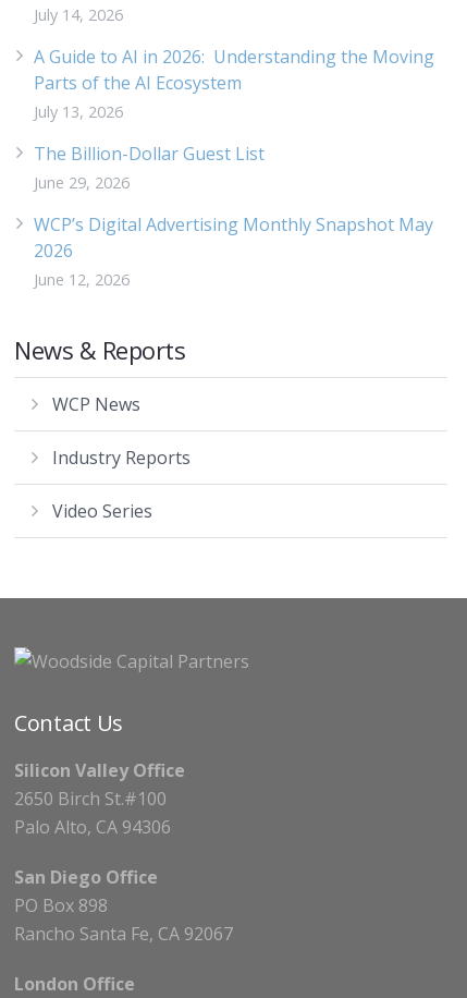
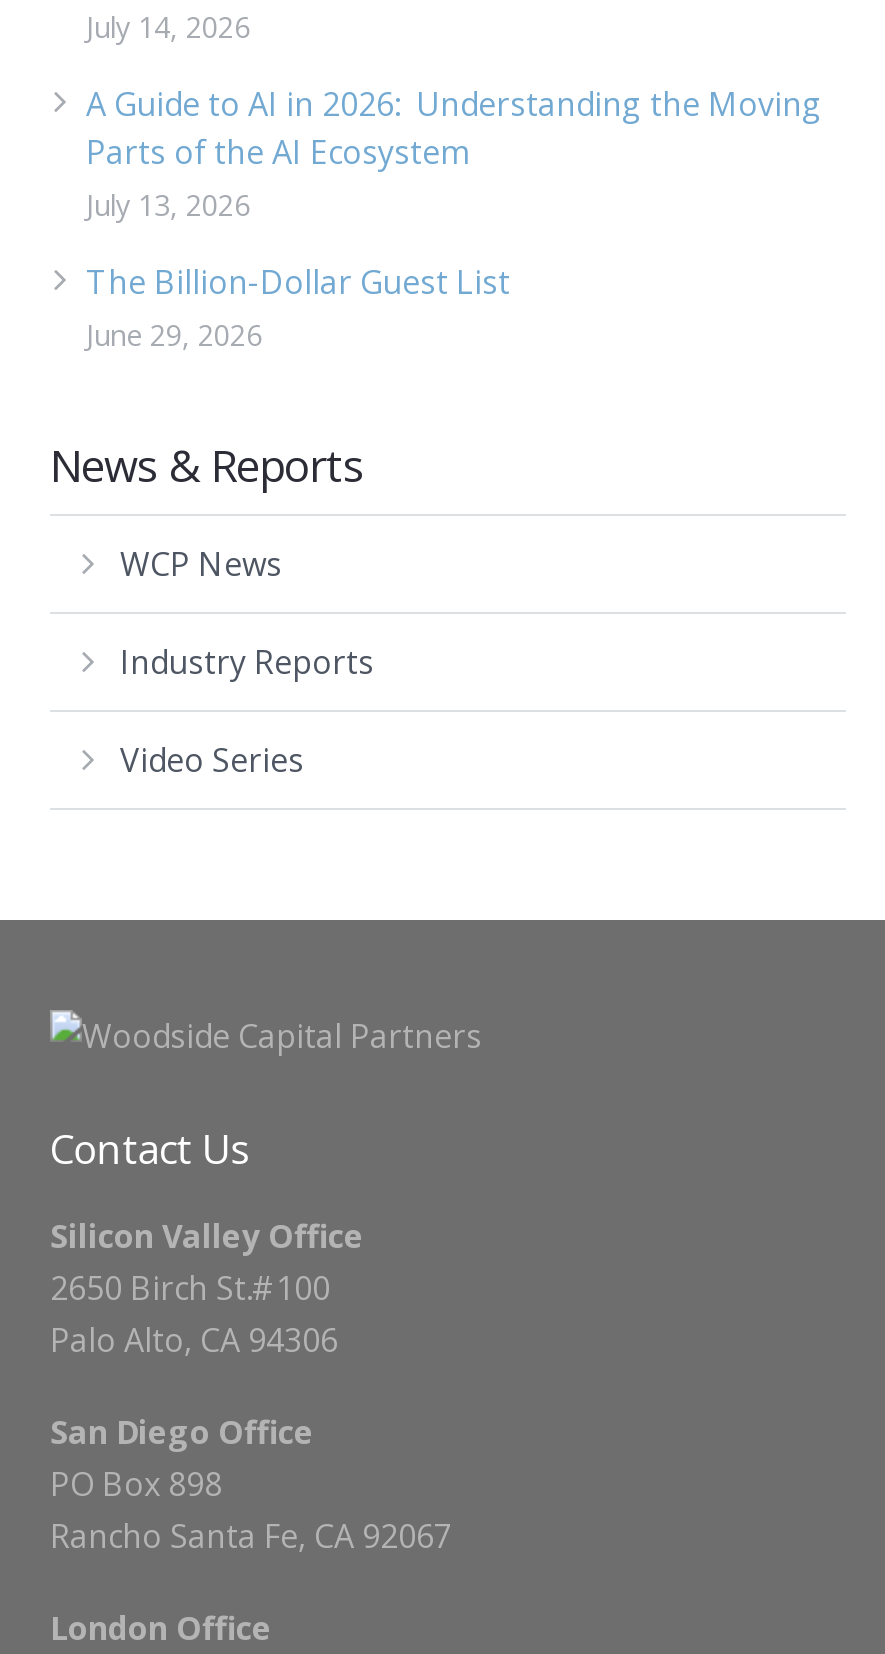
- WCP’s Digital Advertising Monthly Snapshot May
- 2026
- June 12, 2026
